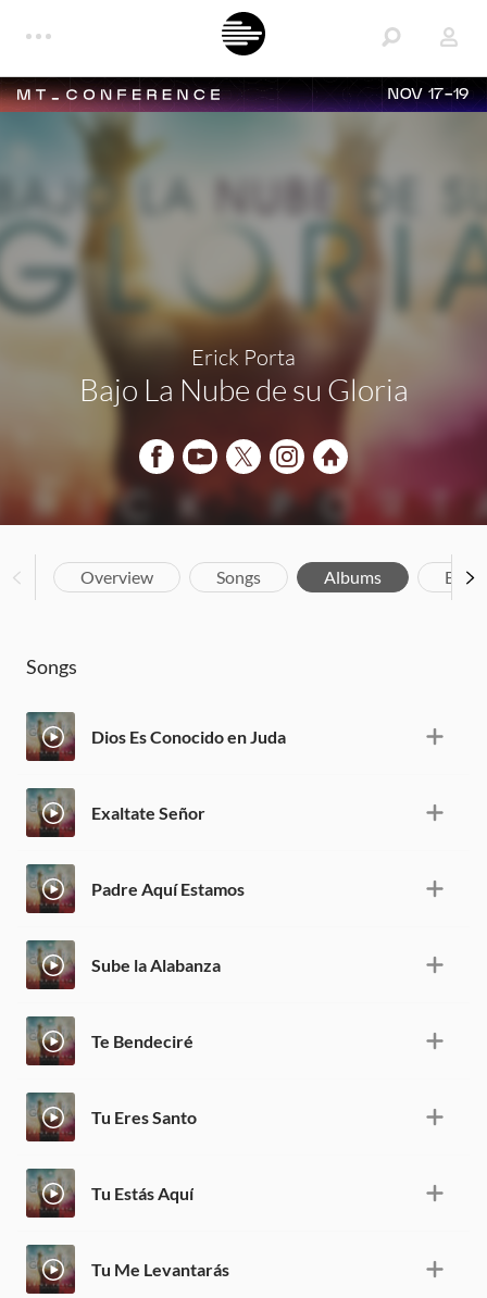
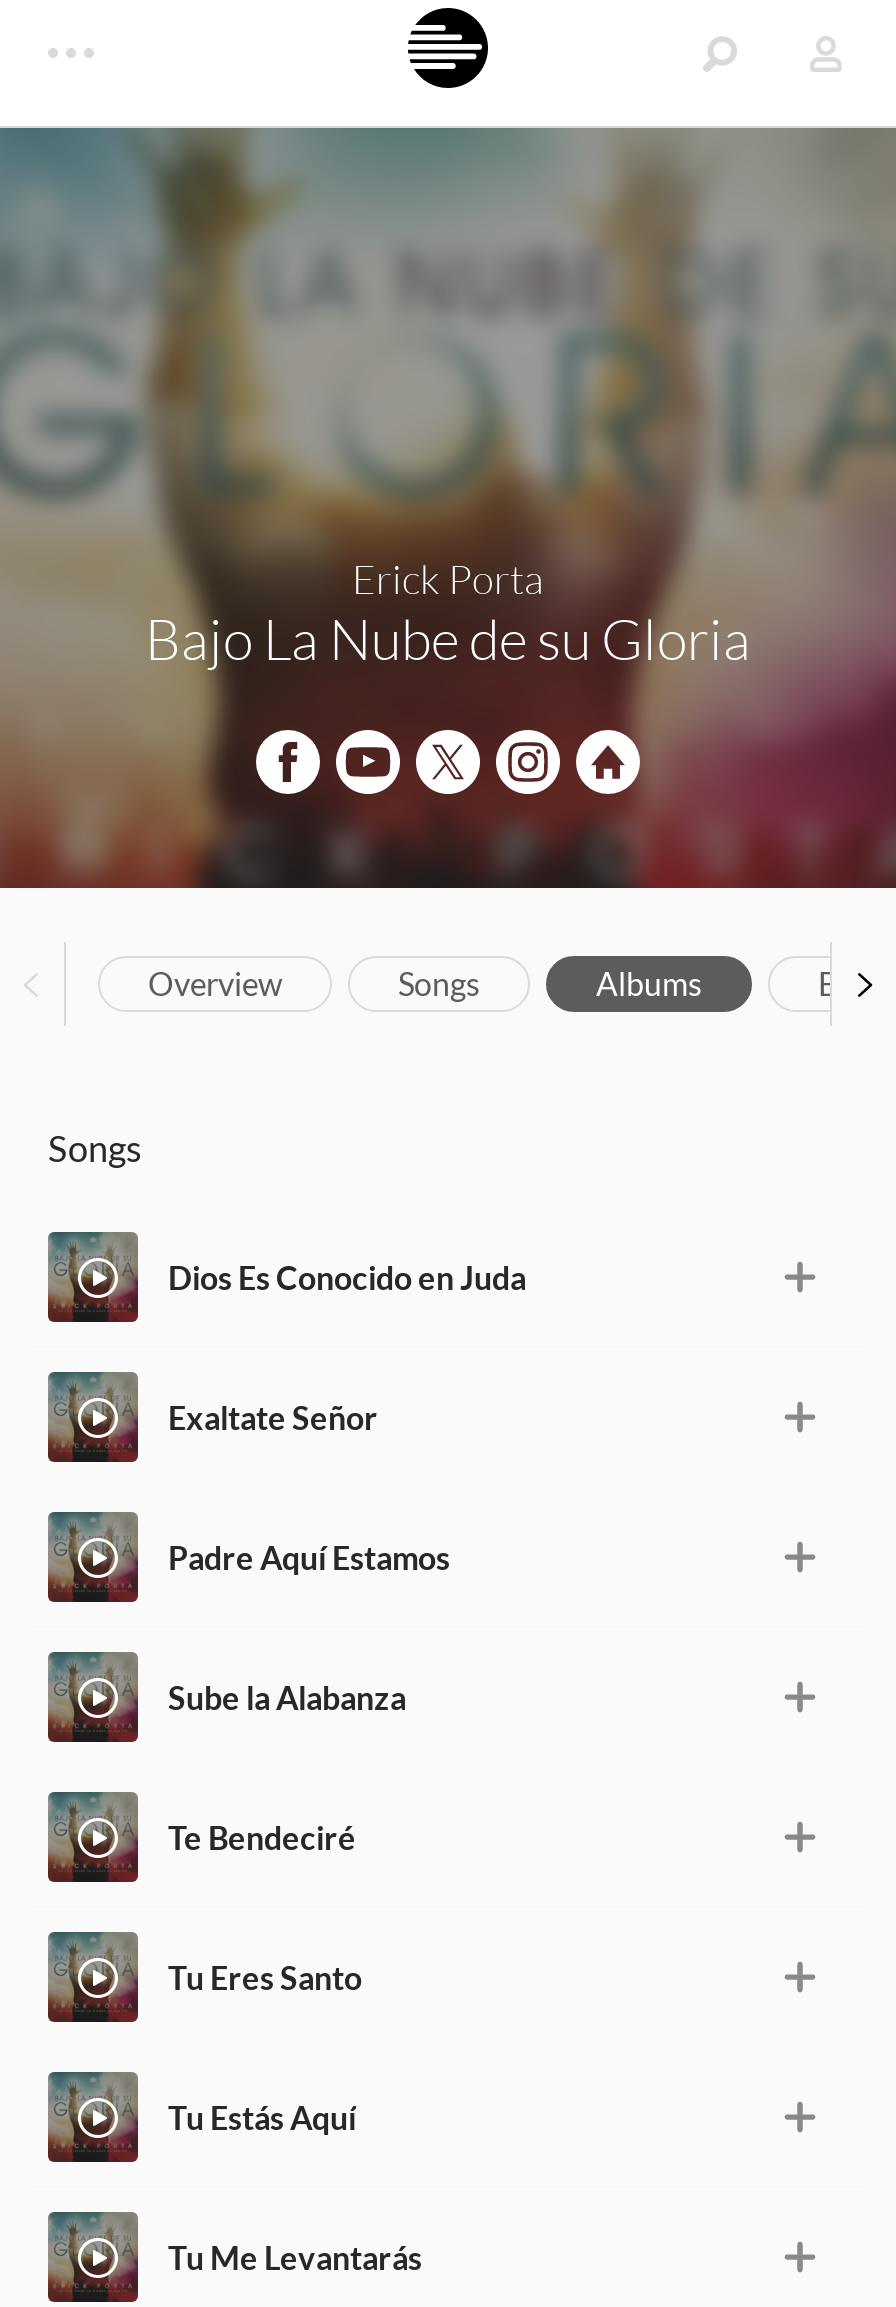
- NOV 17-19
